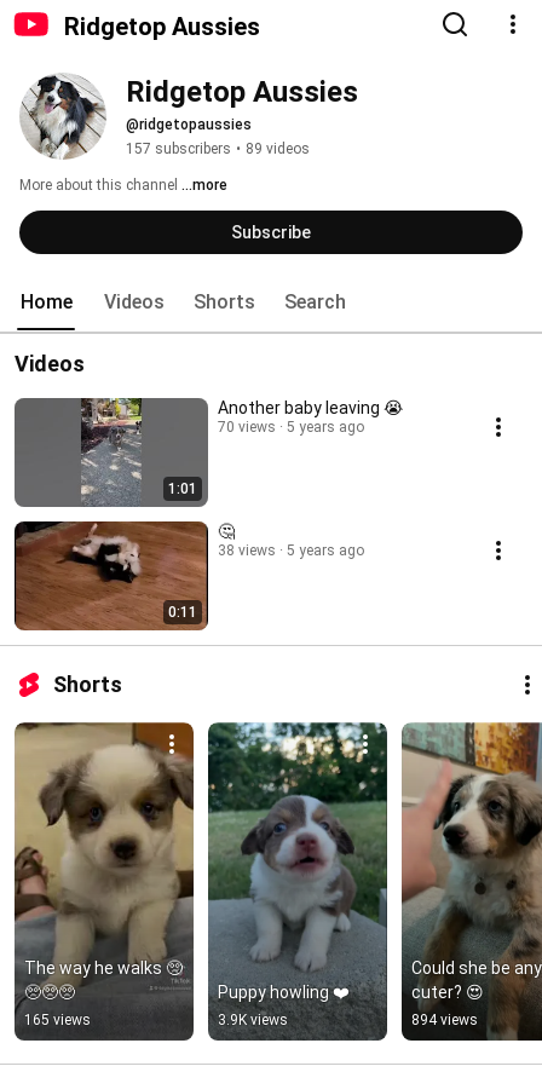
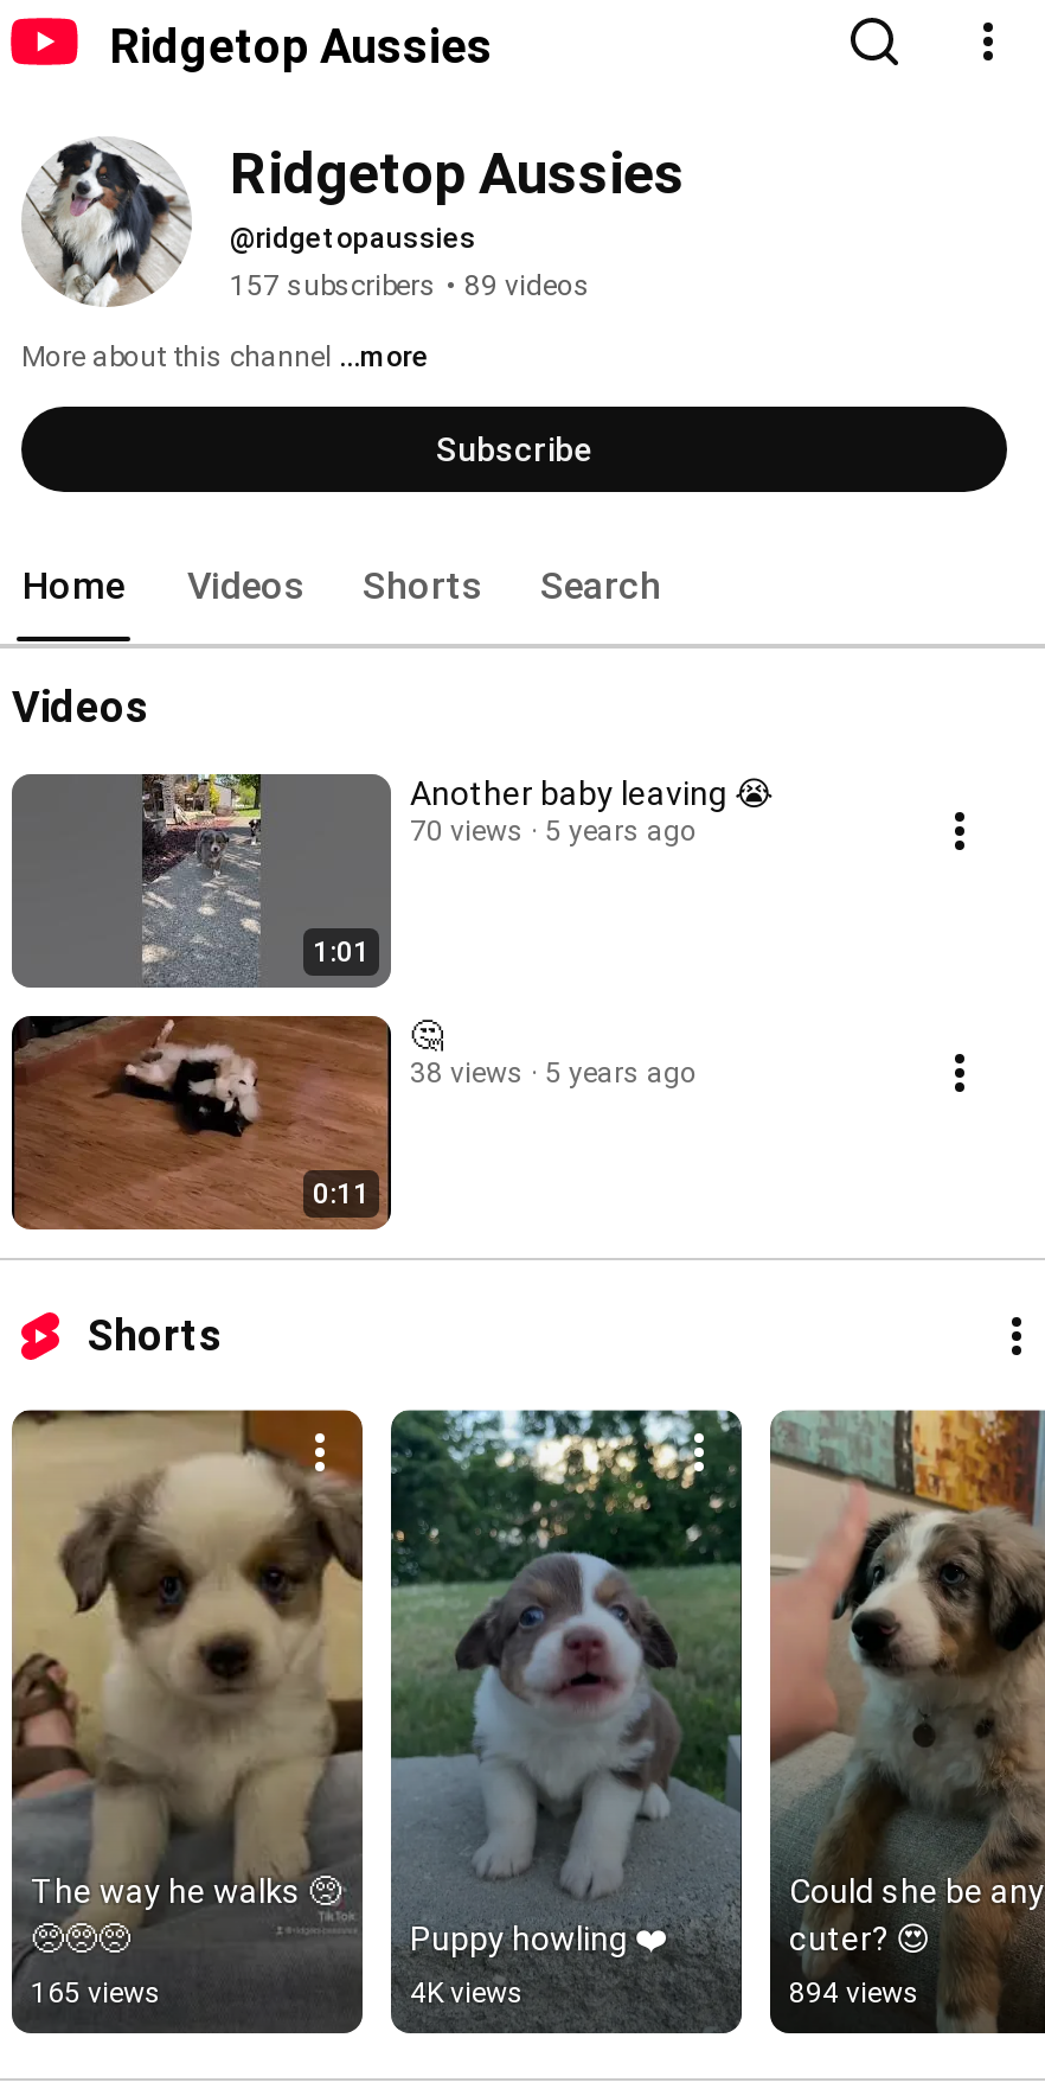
- 3.9K views
+ 4K views
